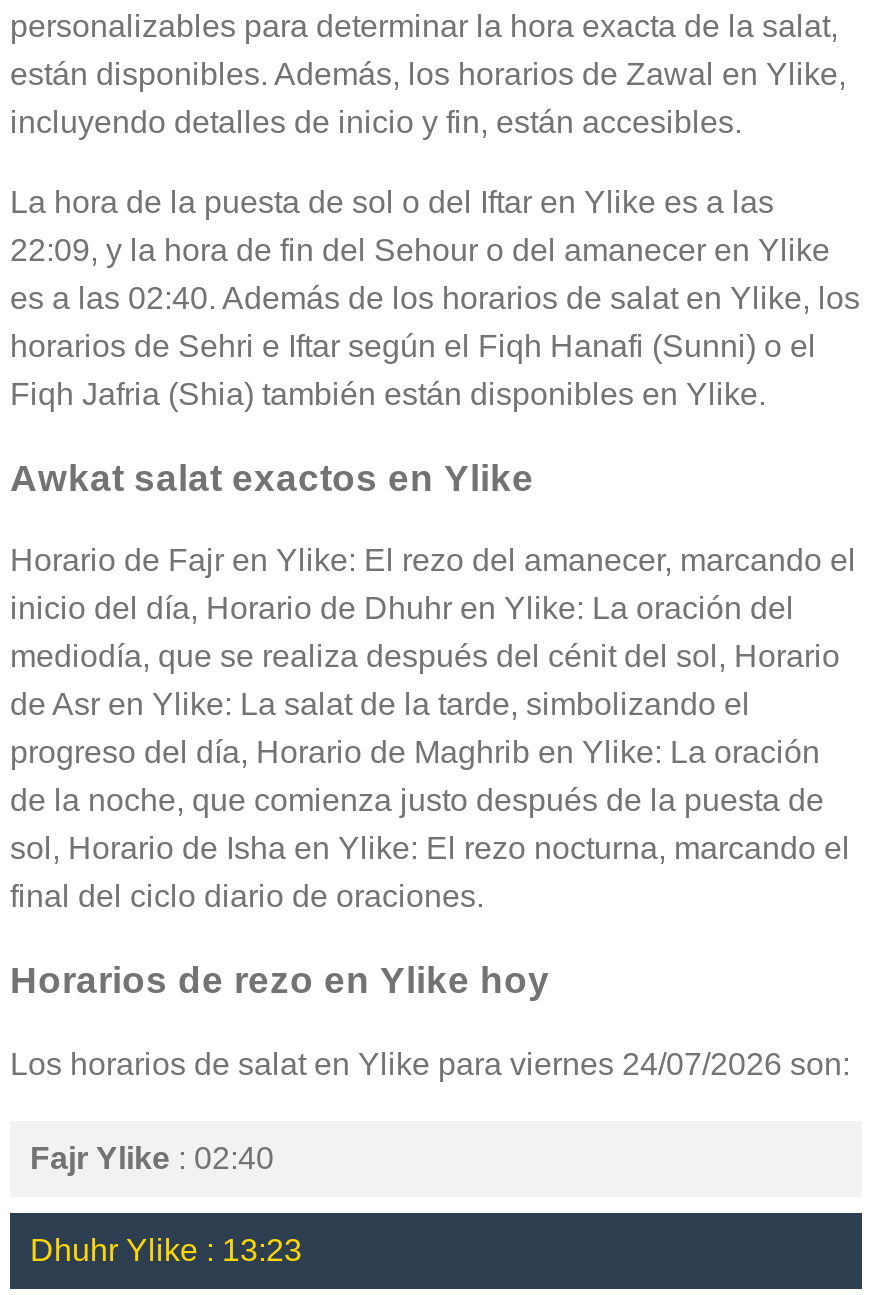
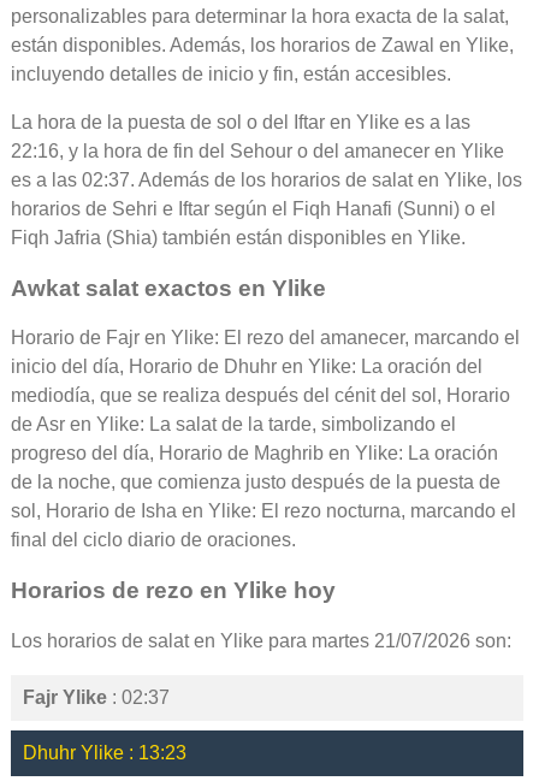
- 22:09, y la hora de fin del Sehour o del amanecer en Ylike
+ 22:16, y la hora de fin del Sehour o del amanecer en Ylike

- es a las 02:40. Además de los horarios de salat en Ylike, los
+ es a las 02:37. Además de los horarios de salat en Ylike, los

- Los horarios de salat en Ylike para viernes 24/07/2026 son:
+ Los horarios de salat en Ylike para martes 21/07/2026 son:

- Fajr Ylike: 02:40
+ Fajr Ylike: 02:37
